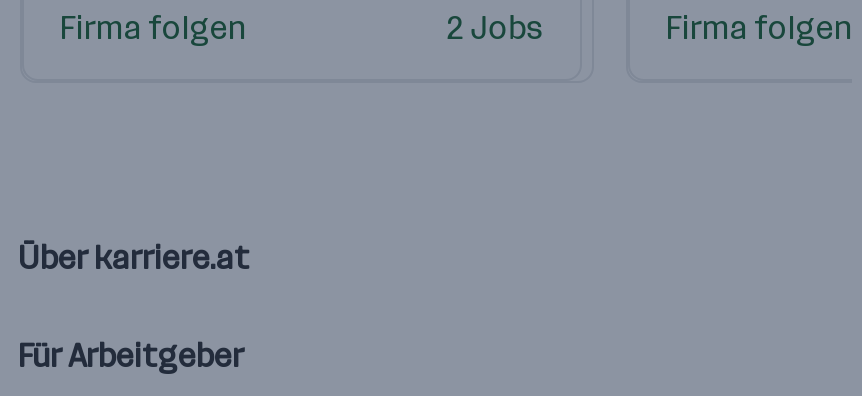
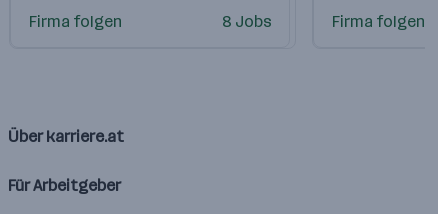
- 2 Jobs
+ 8 Jobs
